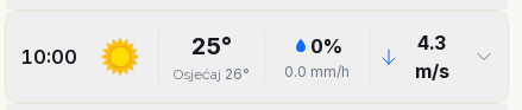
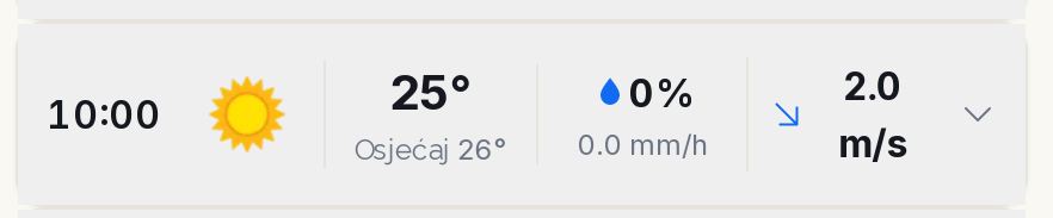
- 4.3
+ 2.0
